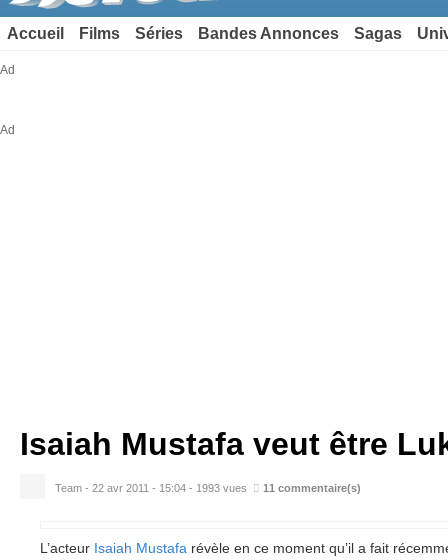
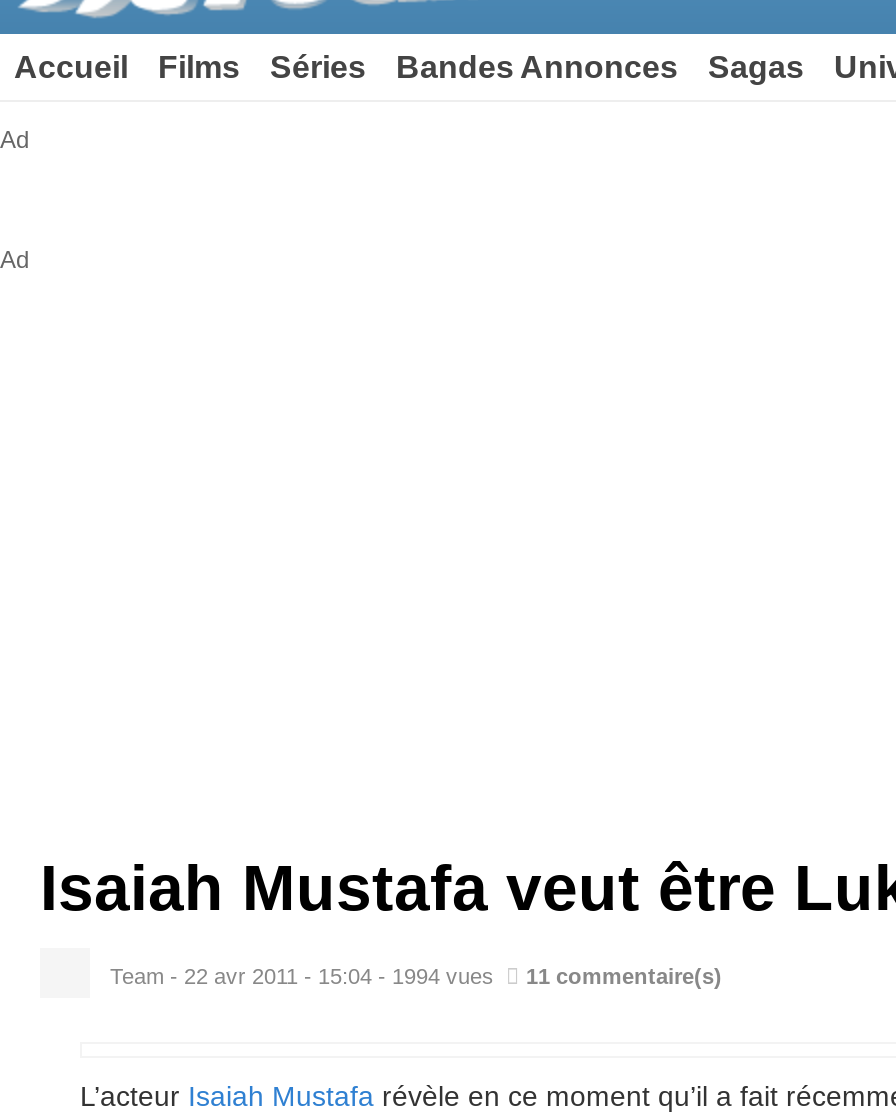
- Team - 22 avr 2011 - 15:04 - 1993 vues 11 commentaire(s)
+ Team - 22 avr 2011 - 15:04 - 1994 vues 11 commentaire(s)
